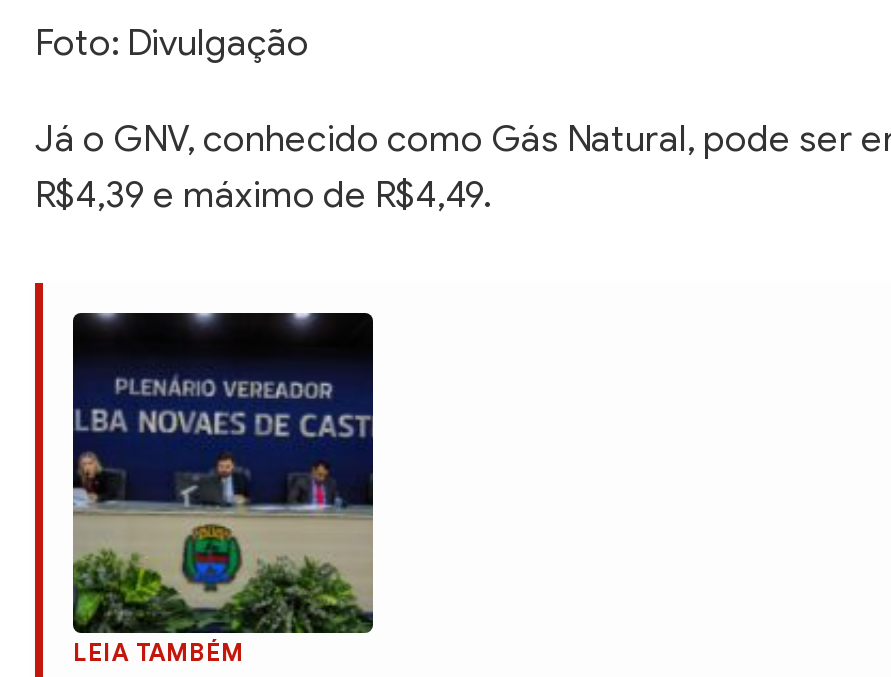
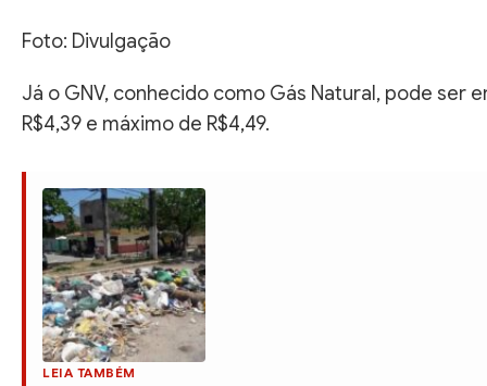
- [image]
+ [image]
